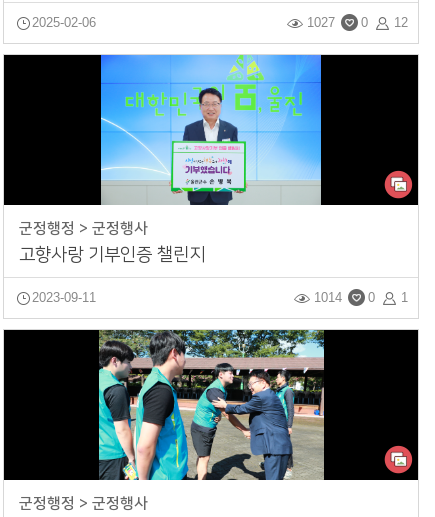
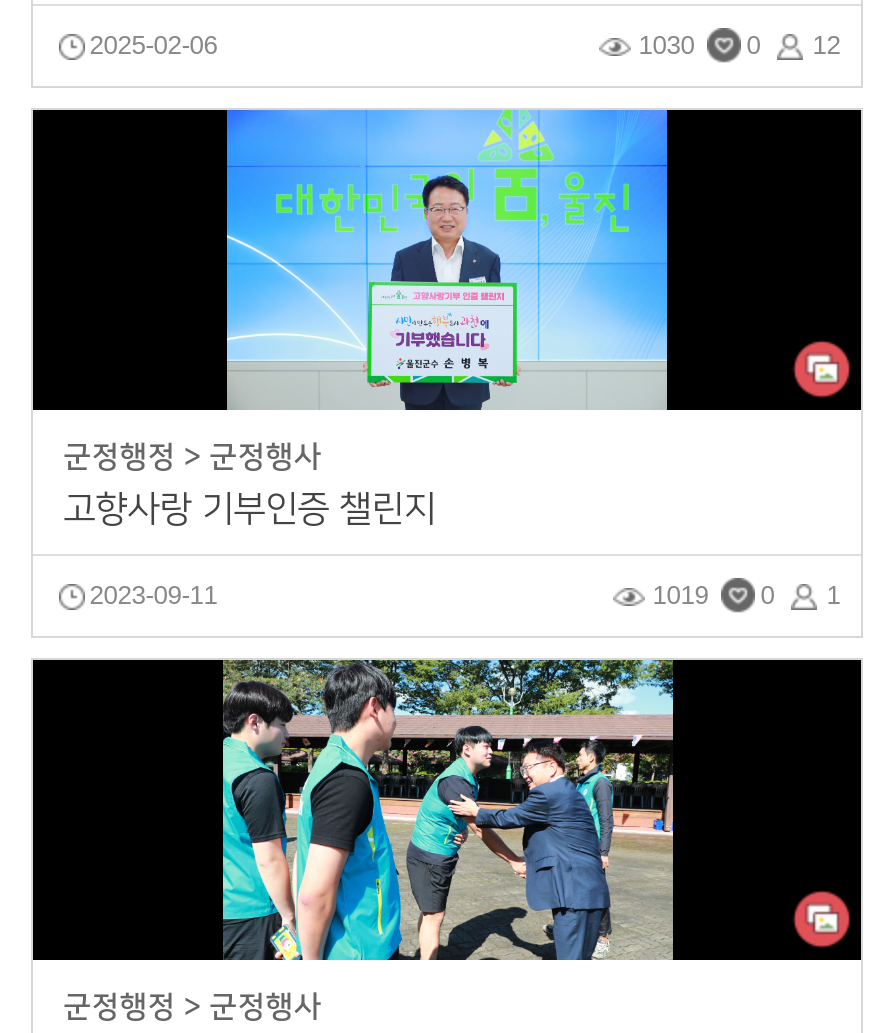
- 1027 0 12
+ 1030 0 12

- 1014 0 1
+ 1019 0 1
